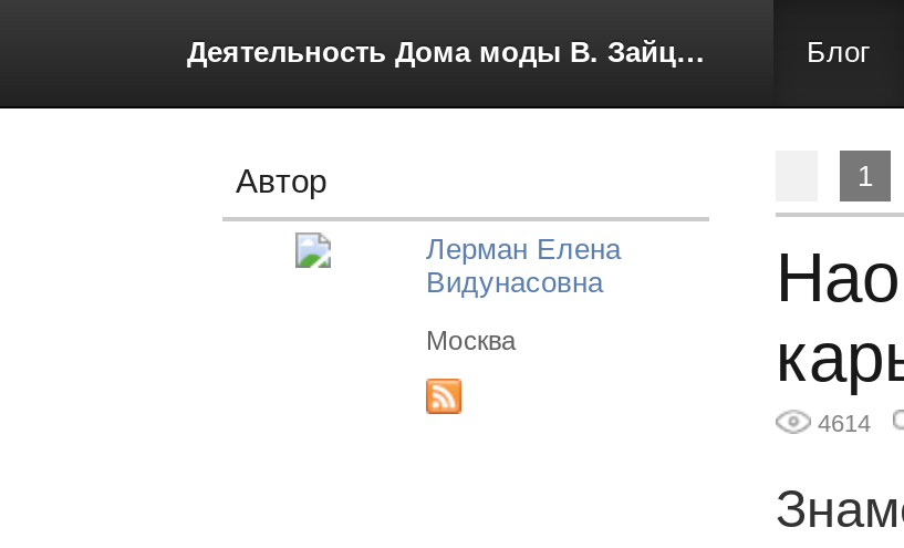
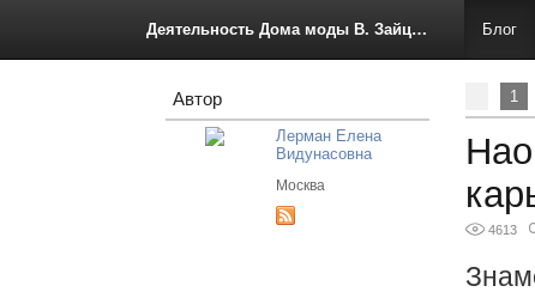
- 4614
+ 4613
